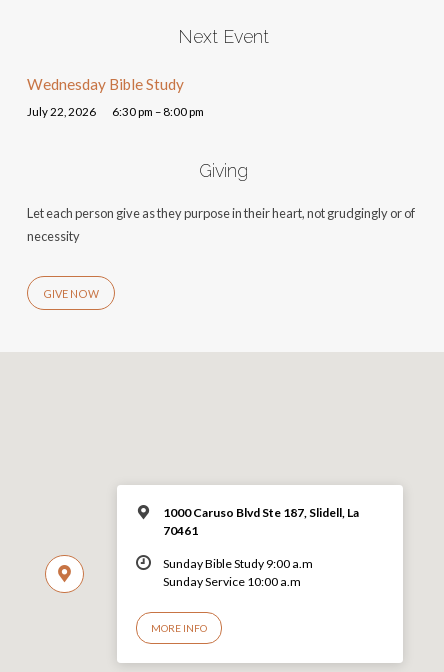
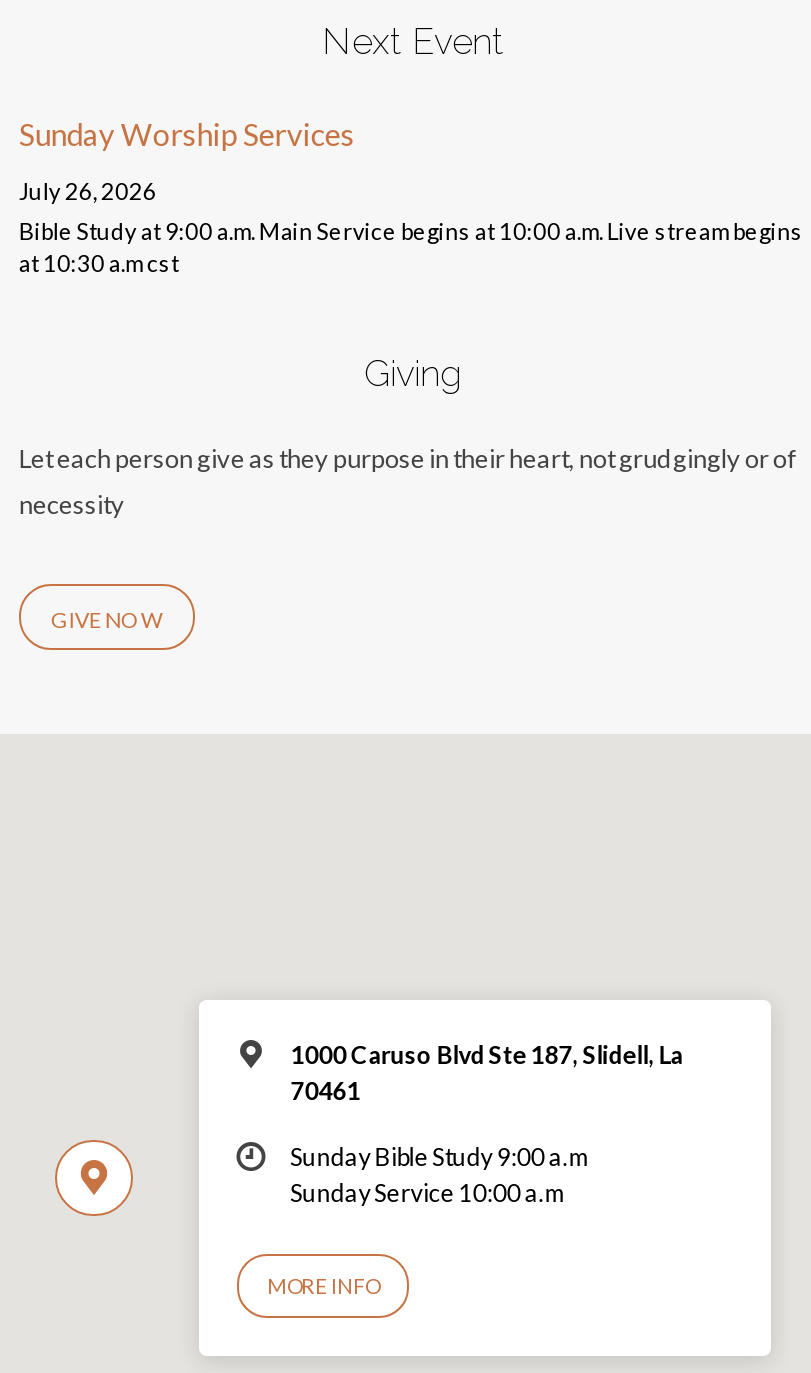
- Wednesday Bible Study
- July 22, 2026
- 6:30 pm – 8:00 pm
+ Sunday Worship Services
+ July 26, 2026
+ Bible Study at 9:00 a.m. Main Service begins at 10:00 a.m. Live stream begins
+ at 10:30 a.m cst
